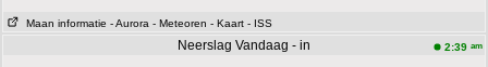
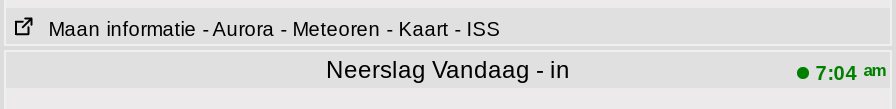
- 2:39 am
+ 7:04 am
